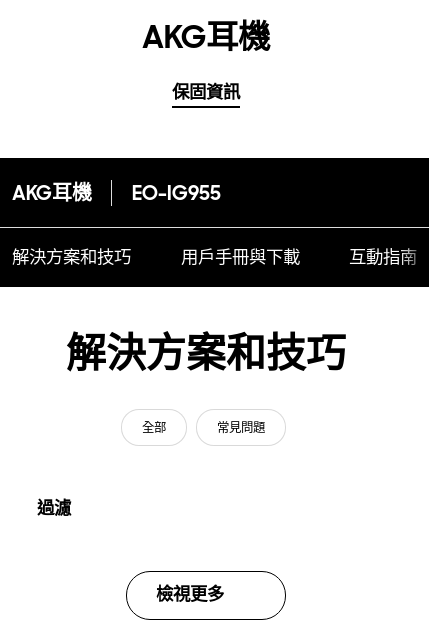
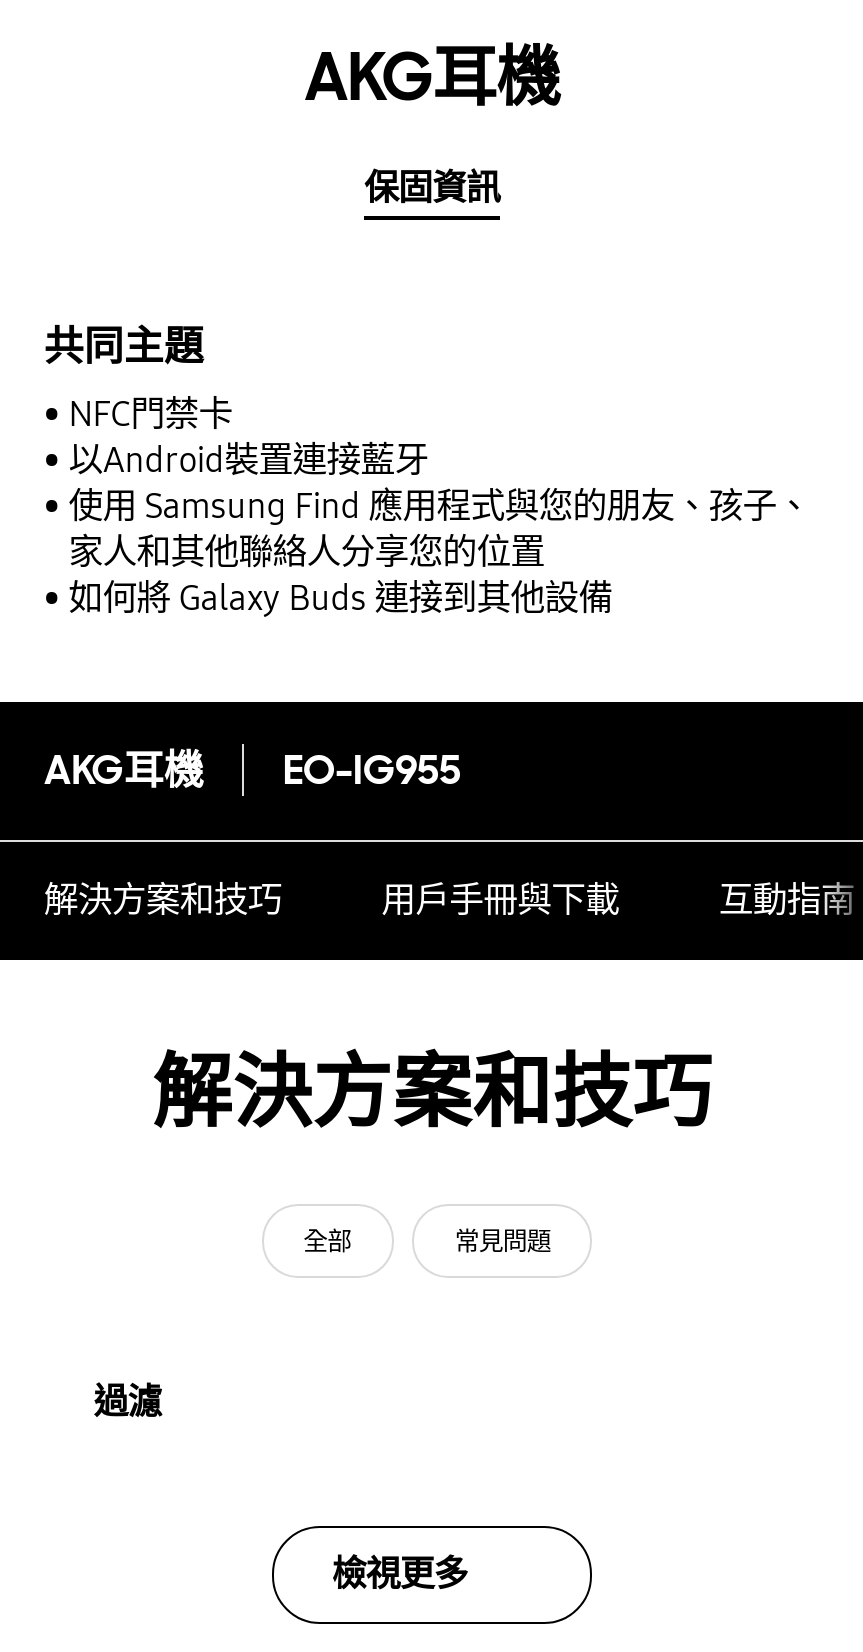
+ 共同主題
+ NFC門禁卡
+ 以Android裝置連接藍牙
+ 使用 Samsung Find 應用程式與您的朋友、孩子、
+ 家人和其他聯絡人分享您的位置
+ 如何將 Galaxy Buds 連接到其他設備
